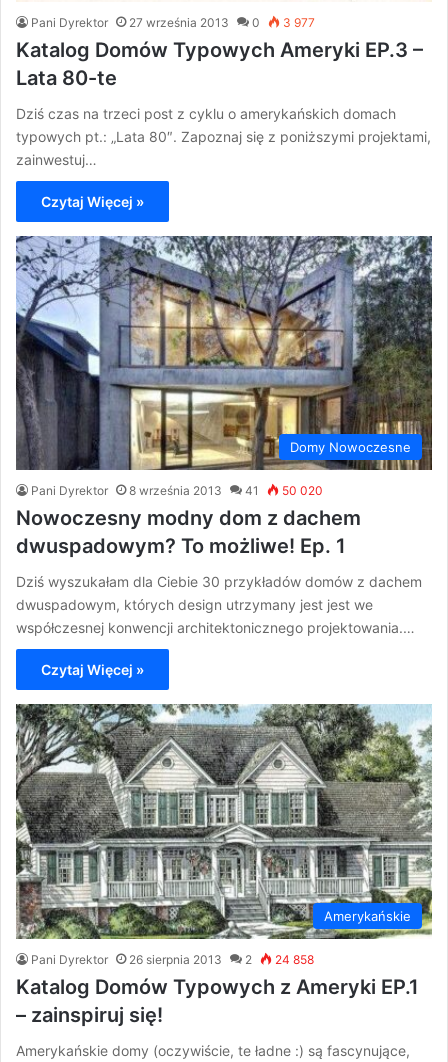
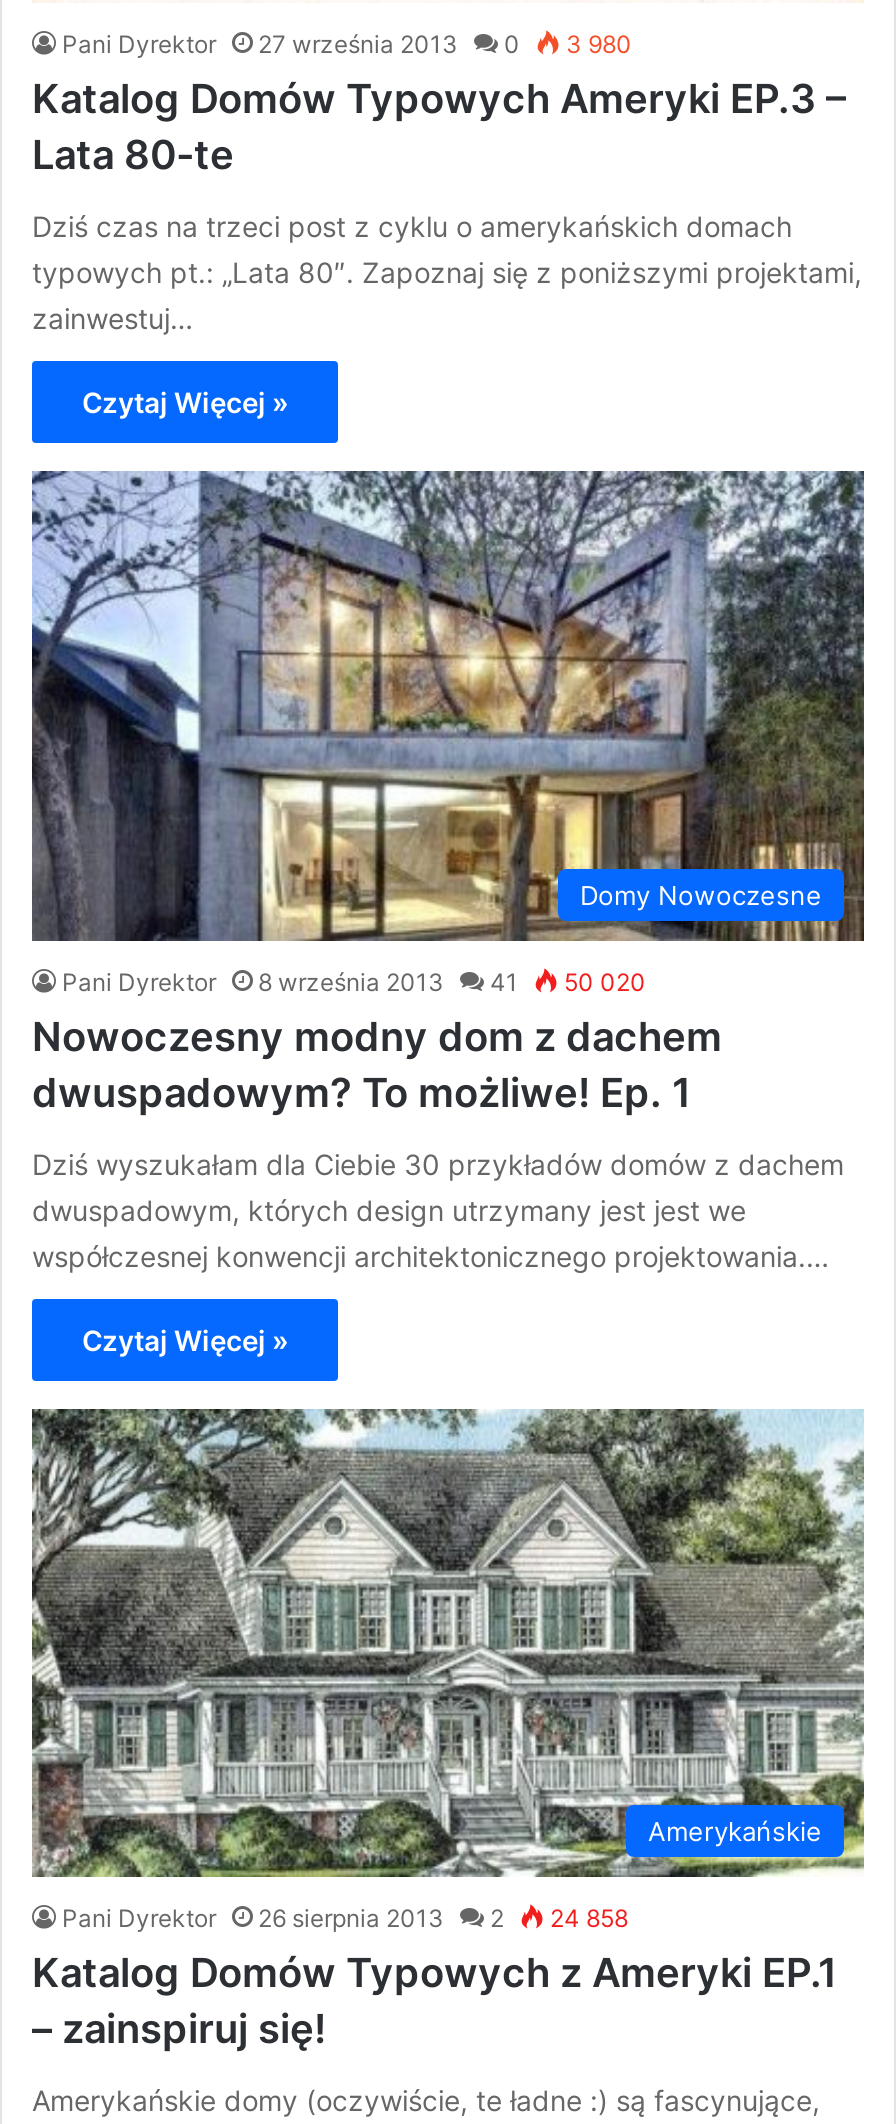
- Pani Dyrektor 27 września 2013 0 3 977
+ Pani Dyrektor 27 września 2013 0 3 980
